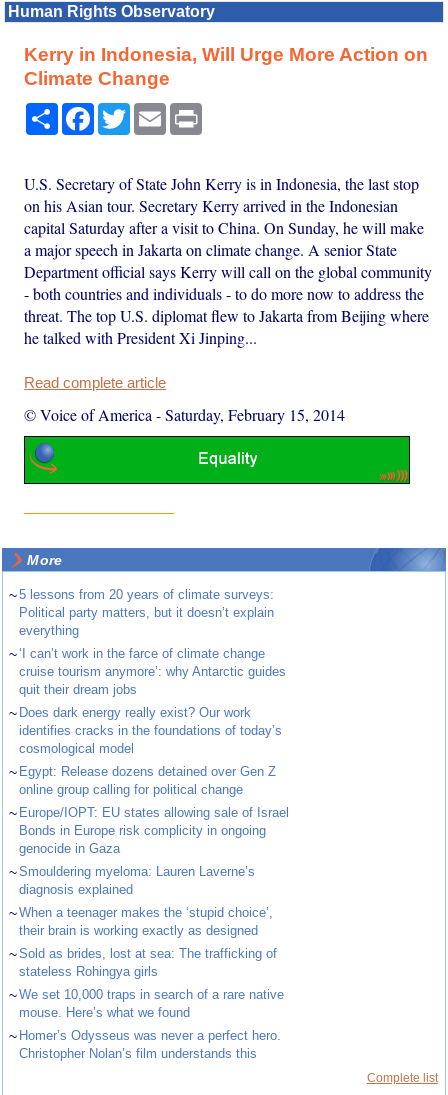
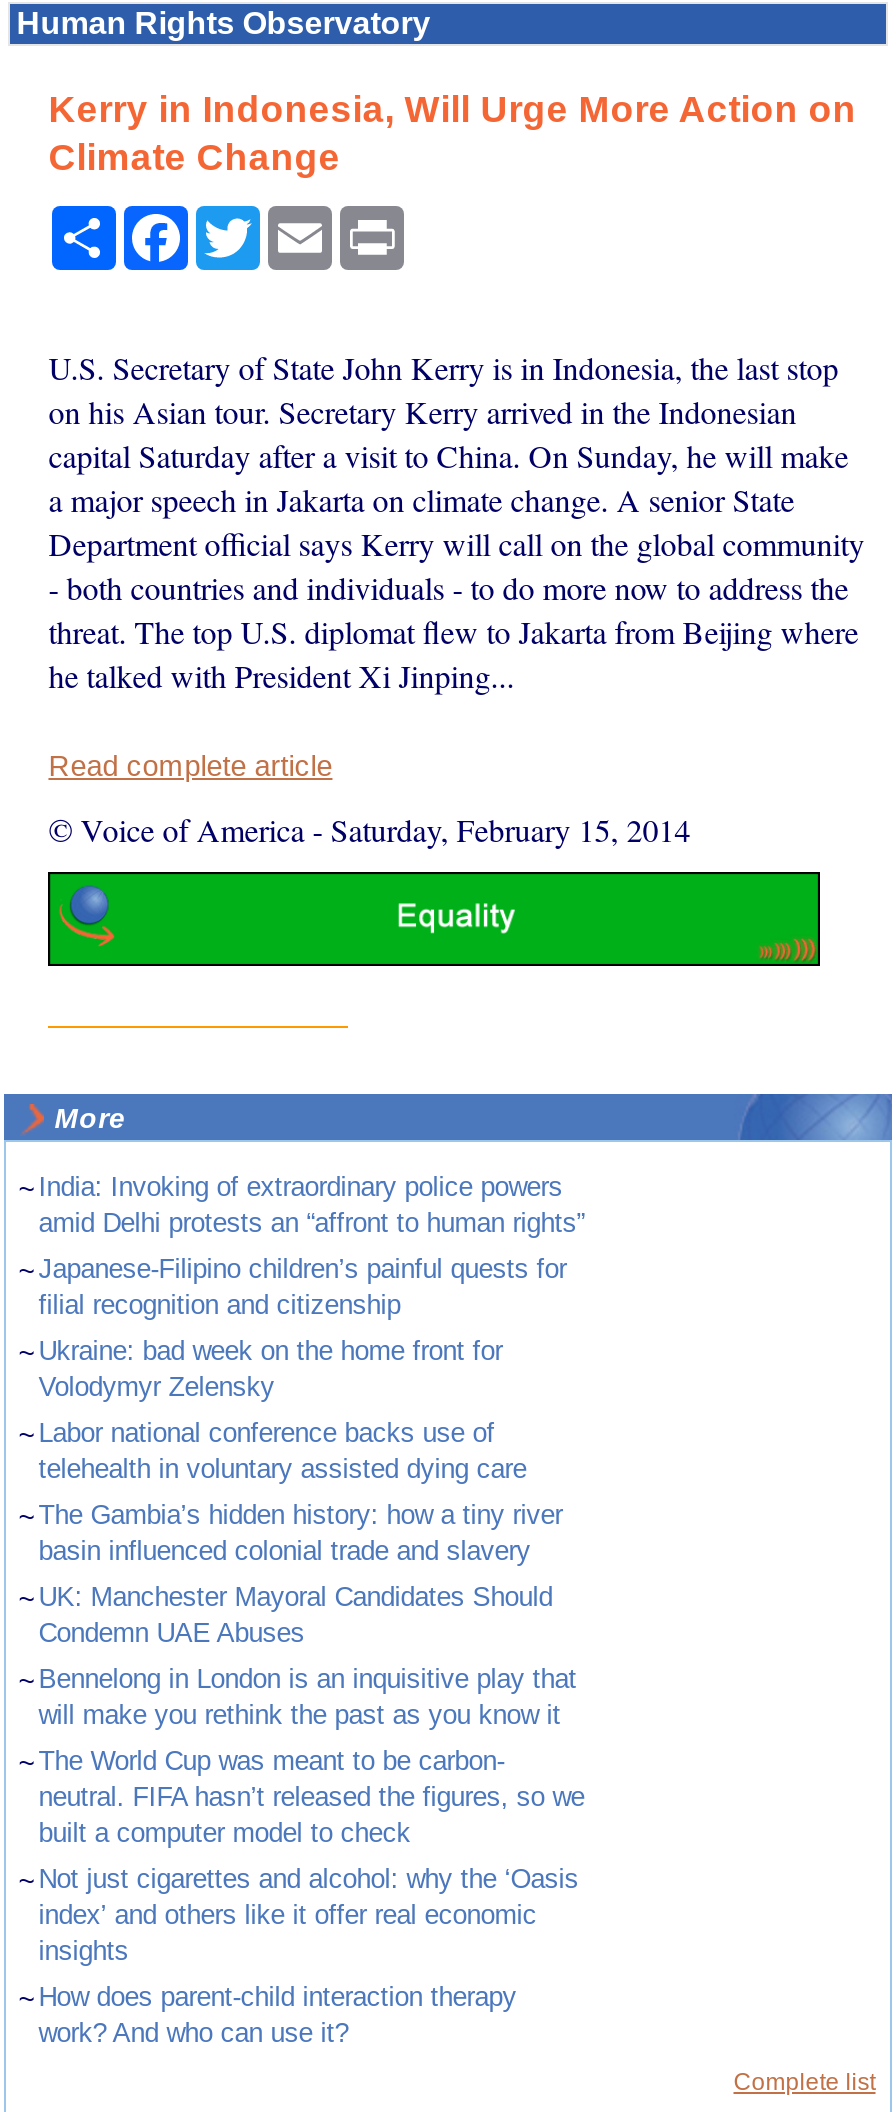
- ~ 5 lessons from 20 years of climate surveys:
- Political party matters, but it doesn’t explain
- everything
+ ~ India: Invoking of extraordinary police powers
+ amid Delhi protests an “affront to human rights”

- ~ ‘I can’t work in the farce of climate change
- cruise tourism anymore’: why Antarctic guides
- quit their dream jobs
+ ~ Japanese-Filipino children’s painful quests for
+ filial recognition and citizenship

- ~ Does dark energy really exist? Our work
- identifies cracks in the foundations of today’s
- cosmological model
+ ~ Ukraine: bad week on the home front for
+ Volodymyr Zelensky

- ~ Egypt: Release dozens detained over Gen Z
- online group calling for political change
+ ~ Labor national conference backs use of
+ telehealth in voluntary assisted dying care

- ~ Europe/IOPT: EU states allowing sale of Israel
- Bonds in Europe risk complicity in ongoing
- genocide in Gaza
+ ~ The Gambia’s hidden history: how a tiny river
+ basin influenced colonial trade and slavery

- ~ Smouldering myeloma: Lauren Laverne’s
- diagnosis explained
+ ~ UK: Manchester Mayoral Candidates Should
+ Condemn UAE Abuses

- ~ When a teenager makes the ‘stupid choice’,
- their brain is working exactly as designed
+ ~ Bennelong in London is an inquisitive play that
+ will make you rethink the past as you know it

- ~ Sold as brides, lost at sea: The trafficking of
- stateless Rohingya girls
+ ~ The World Cup was meant to be carbon-
+ neutral. FIFA hasn’t released the figures, so we
+ built a computer model to check

- ~ We set 10,000 traps in search of a rare native
- mouse. Here’s what we found
+ ~ Not just cigarettes and alcohol: why the ‘Oasis
+ index’ and others like it offer real economic
+ insights

- ~ Homer’s Odysseus was never a perfect hero.
- Christopher Nolan’s film understands this
+ ~ How does parent-child interaction therapy
+ work? And who can use it?
